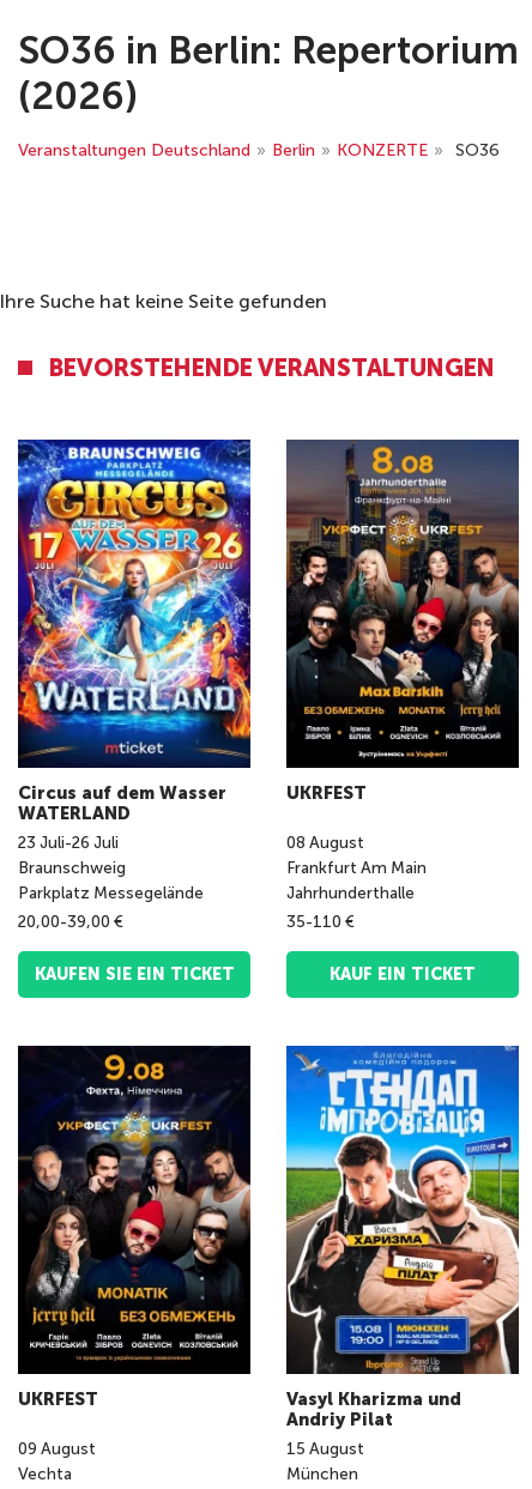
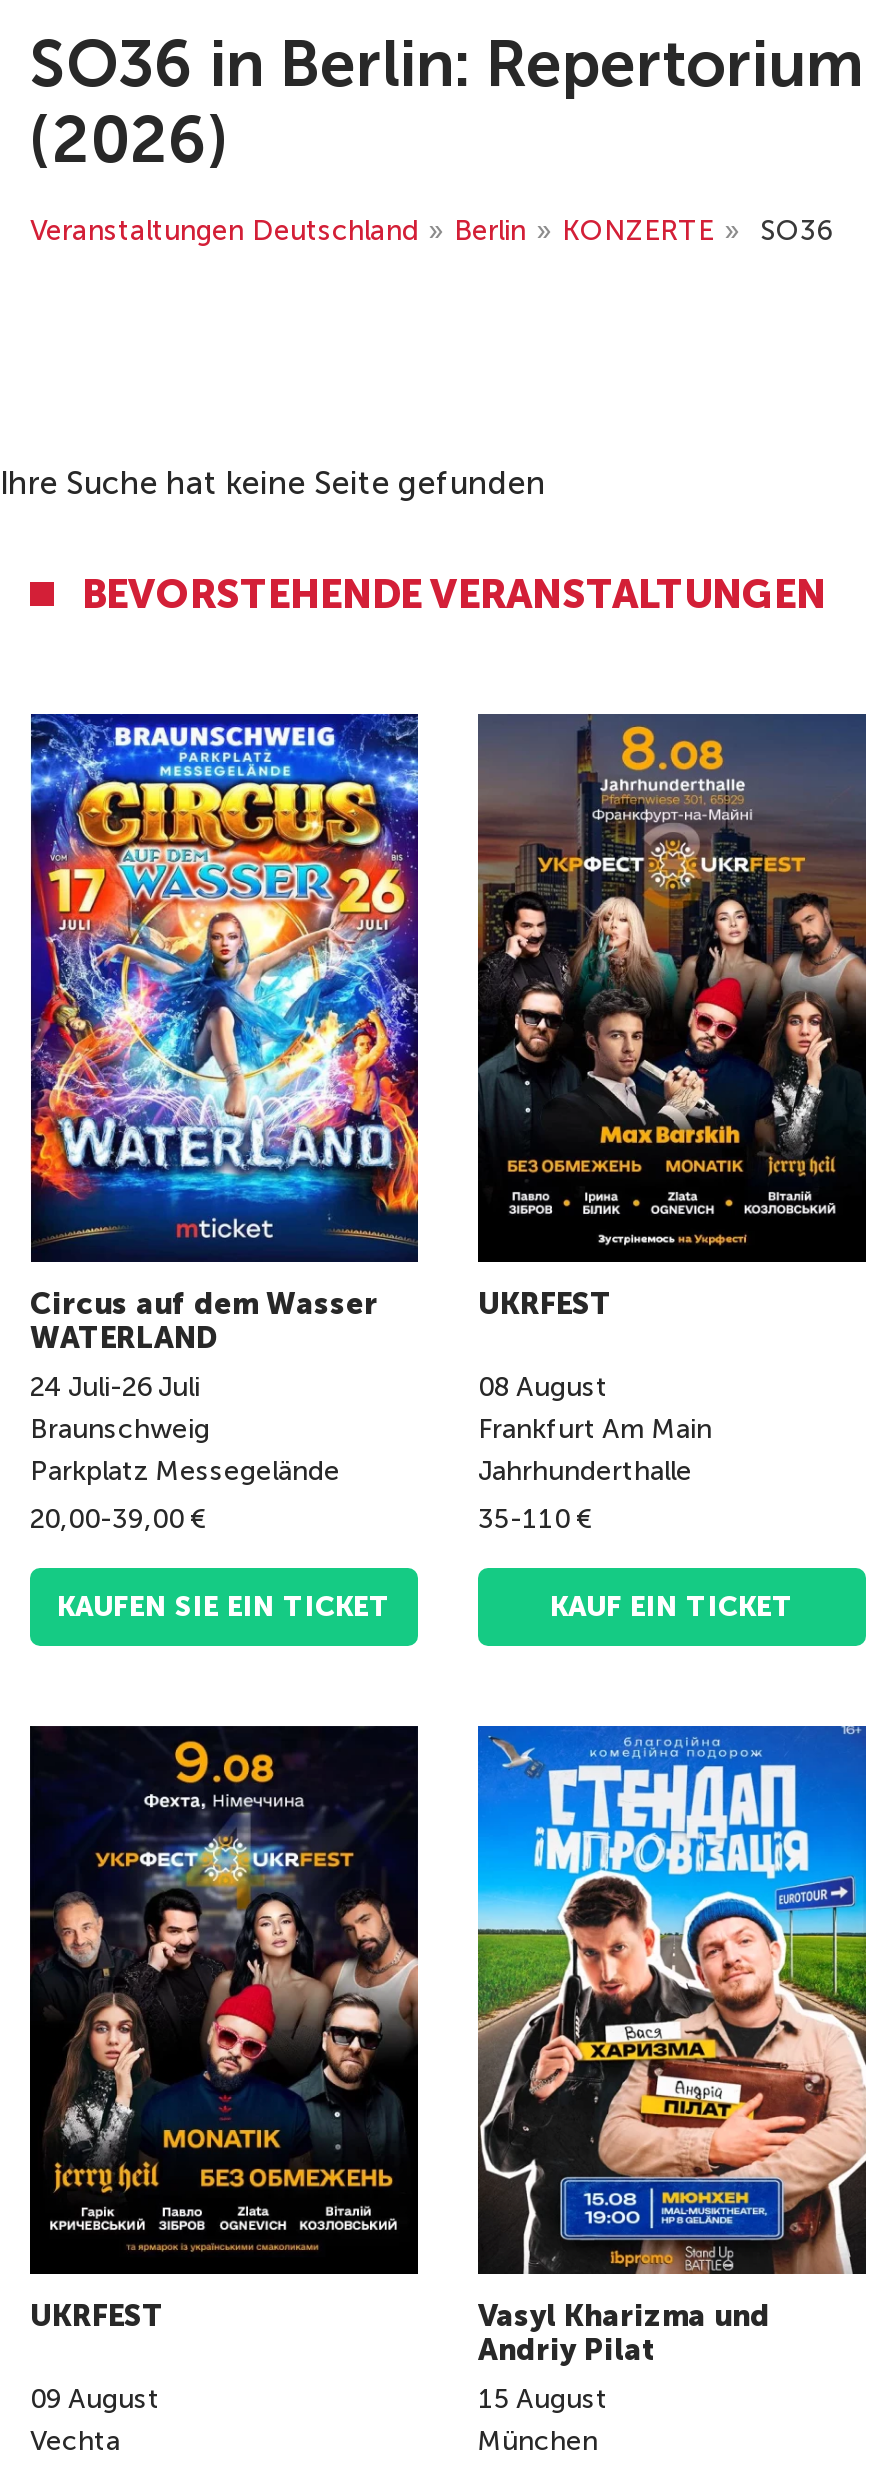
- 23 Juli-26 Juli
+ 24 Juli-26 Juli
